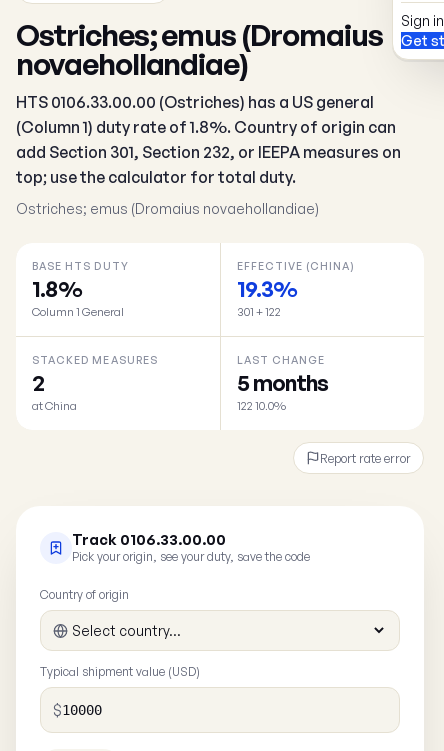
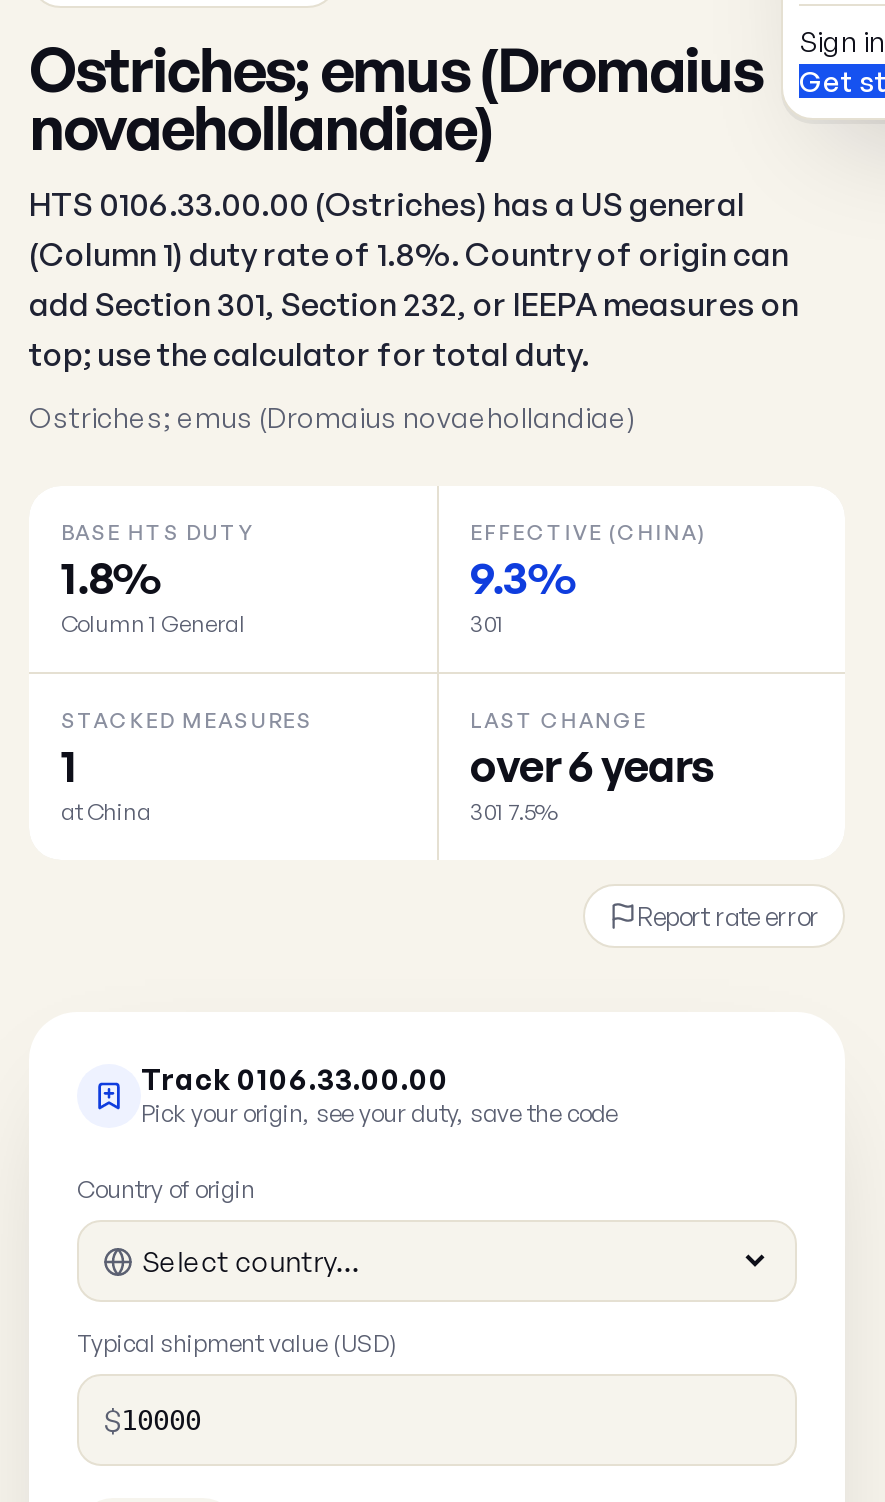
- 19.3%
- 301 + 122
+ 9.3%
+ 301

- 2
+ 1

- 5 months
- 122 10.0%
+ over 6 years
+ 301 7.5%
